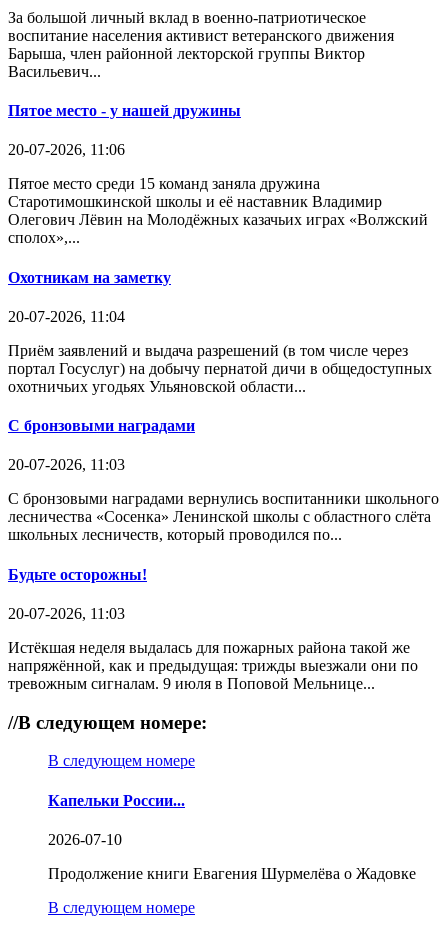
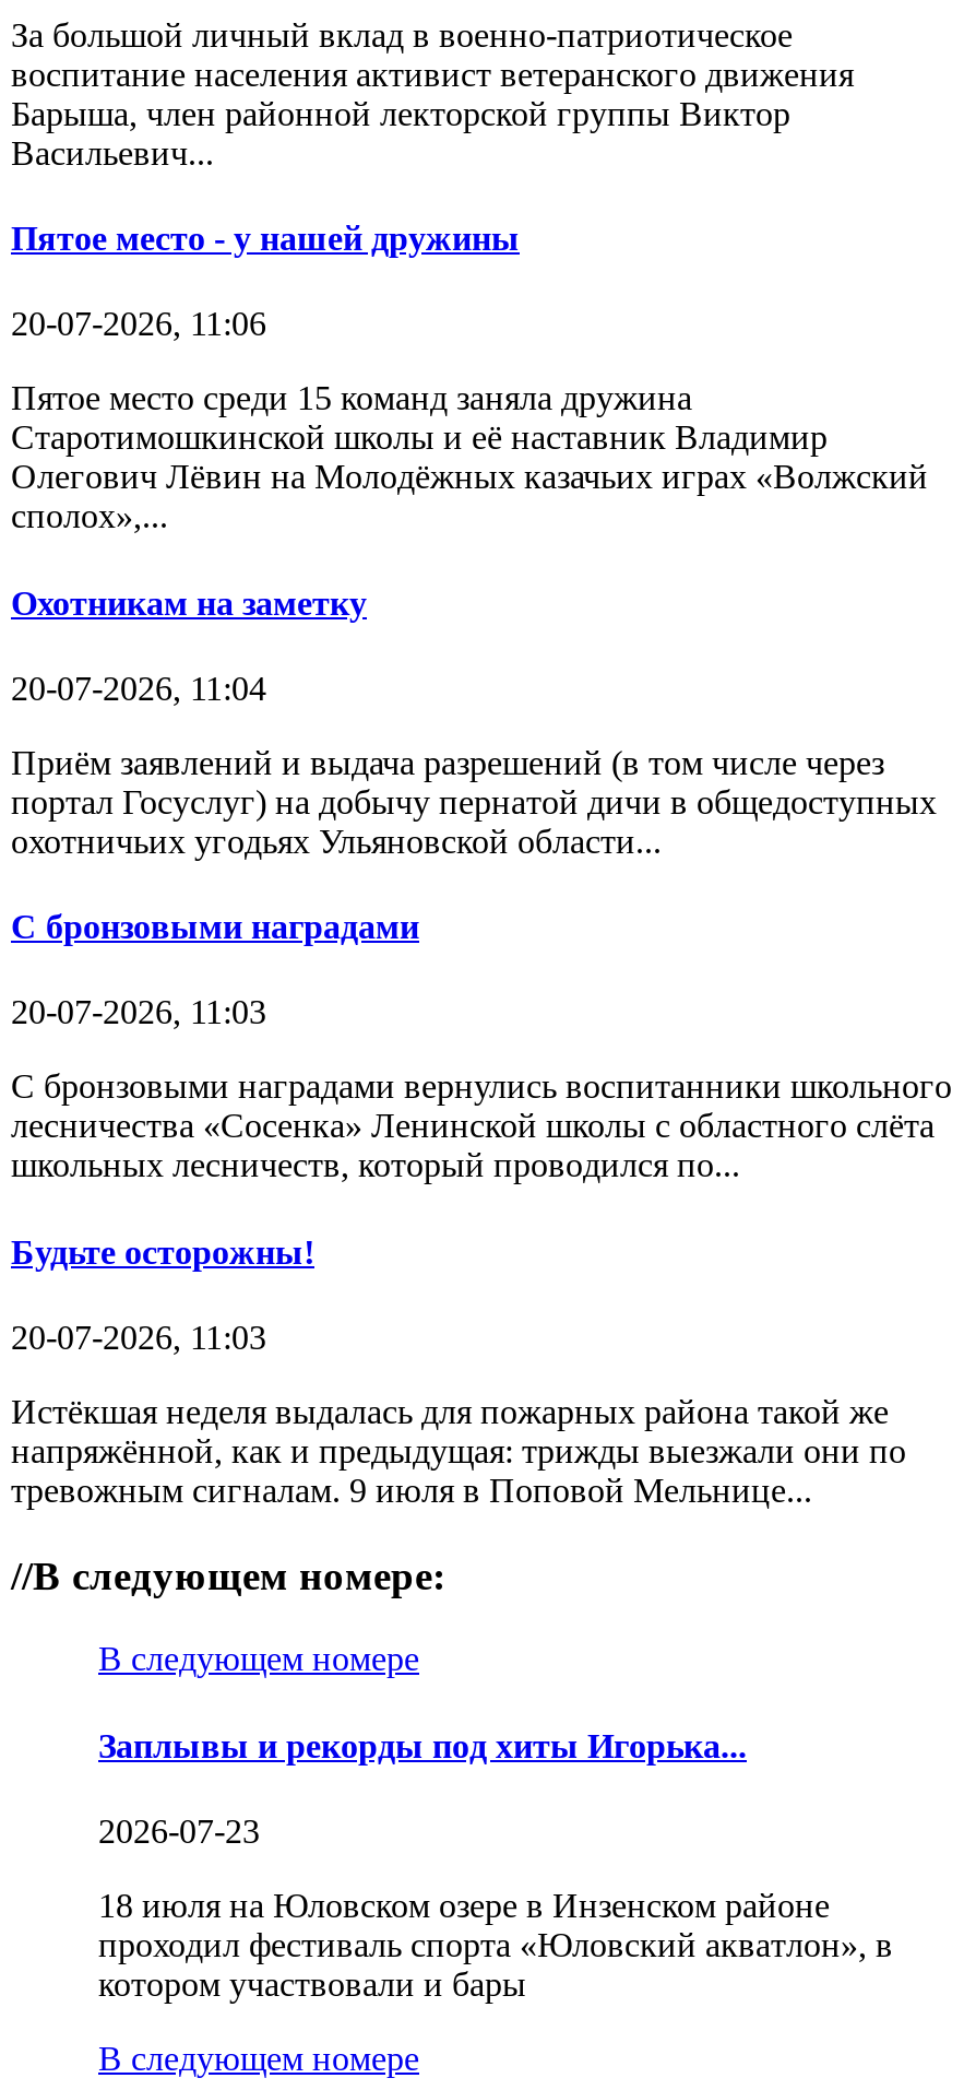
- Капельки России...
+ Заплывы и рекорды под хиты Игорька...

- 2026-07-10
+ 2026-07-23

- Продолжение книги Евагения Шурмелёва о Жадовке
+ 18 июля на Юловском озере в Инзенском районе
+ проходил фестиваль спорта «Юловский акватлон», в
+ котором участвовали и бары
